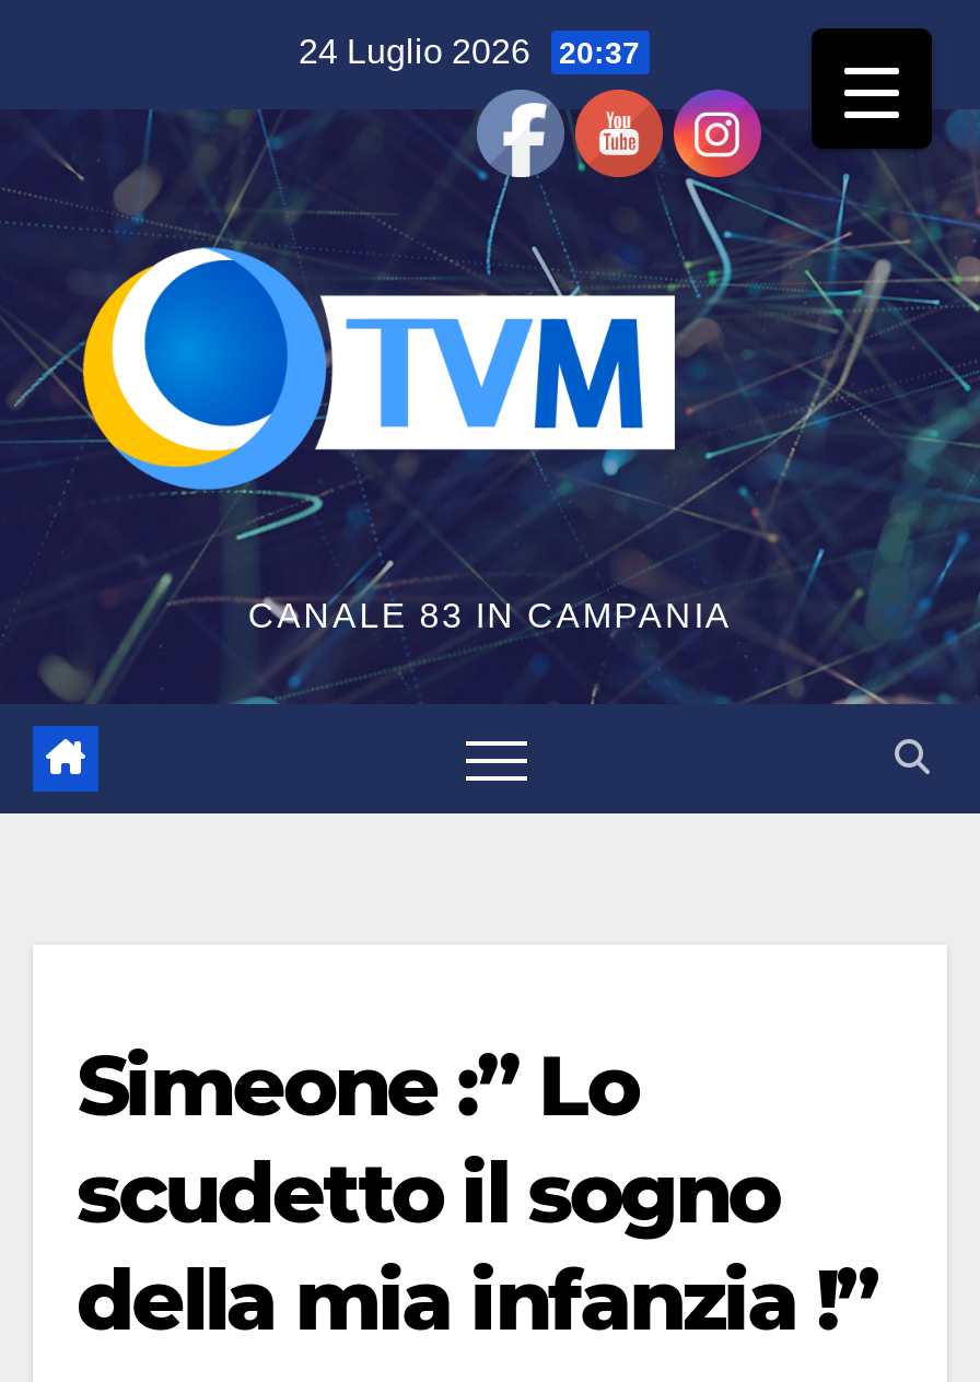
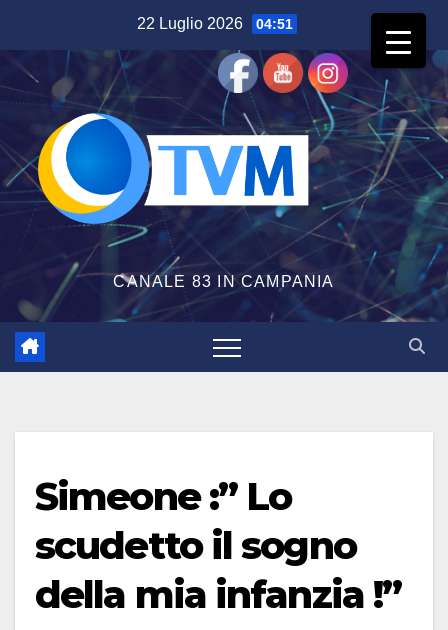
- 24 Luglio 2026 20:37
+ 22 Luglio 2026 04:51

- [image]
+ [image]
